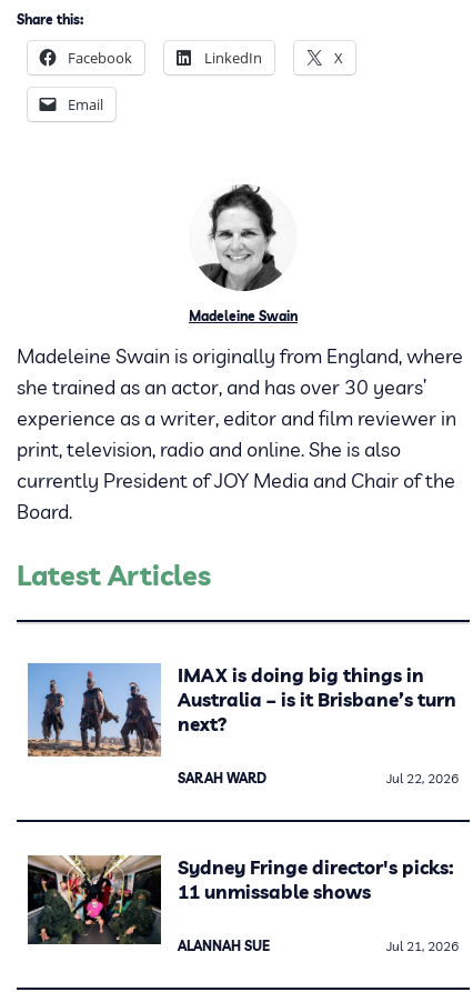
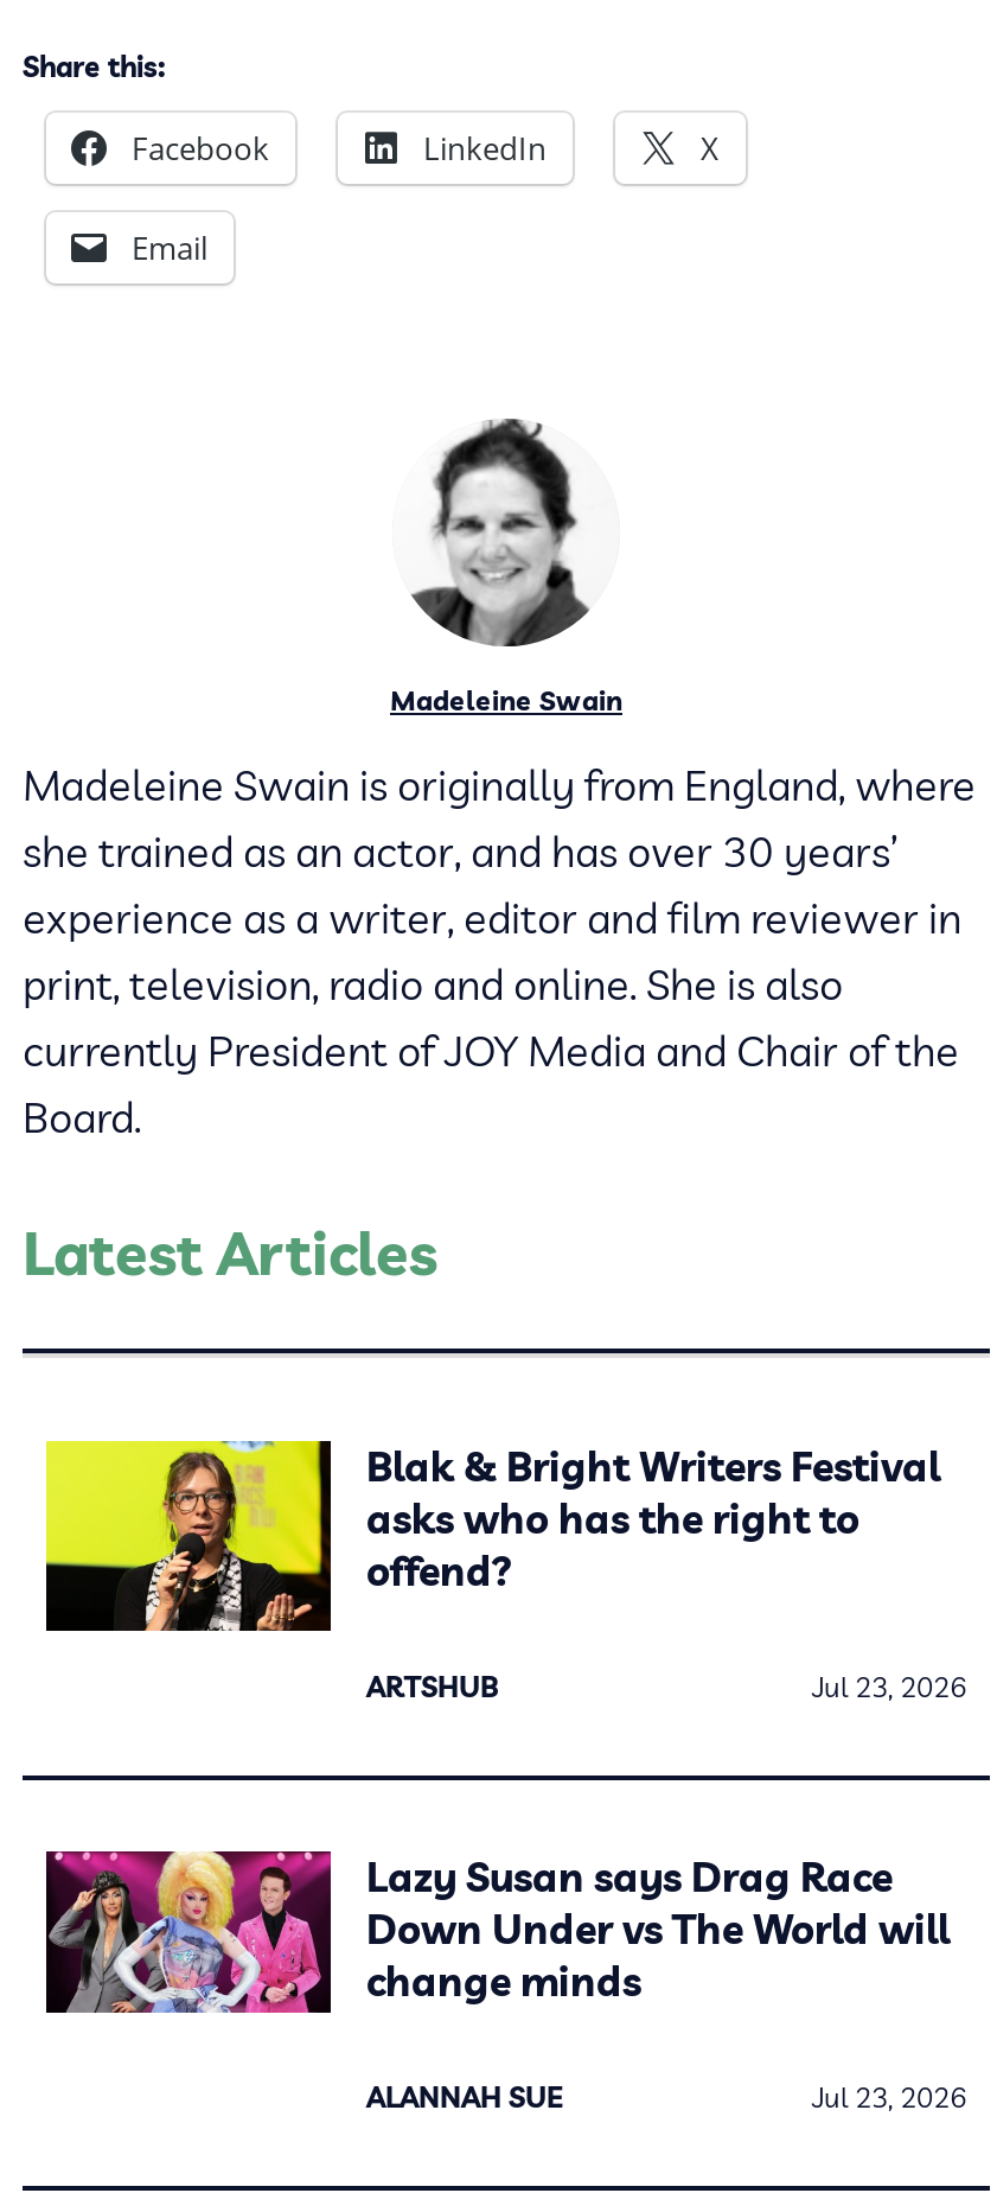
- [image]
- IMAX is doing big things in
- Australia – is it Brisbane’s turn
- next?
+ [image]
+ Blak & Bright Writers Festival
+ asks who has the right to
+ offend?

- SARAH WARD
- Jul 22, 2026
+ ARTSHUB
+ Jul 23, 2026

- [image]
- Sydney Fringe director's picks:
- 11 unmissable shows
+ [image]
+ Lazy Susan says Drag Race
+ Down Under vs The World will
+ change minds

- Jul 21, 2026
+ Jul 23, 2026
